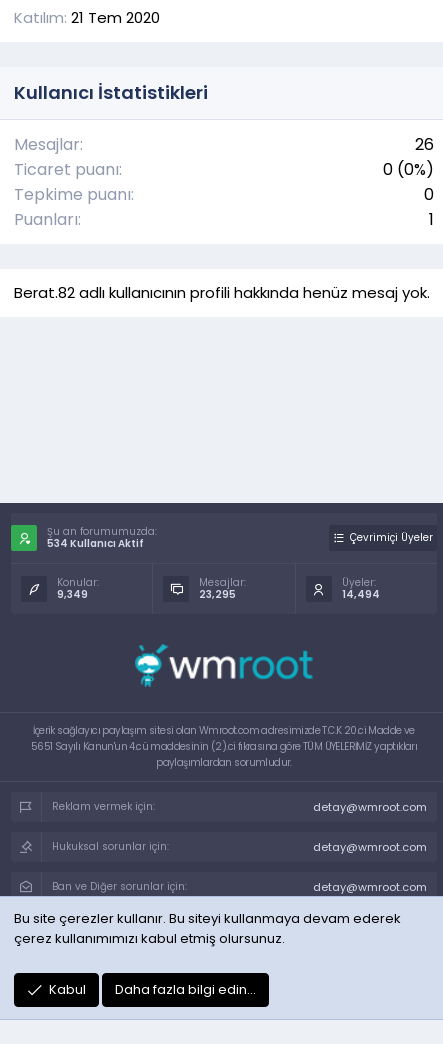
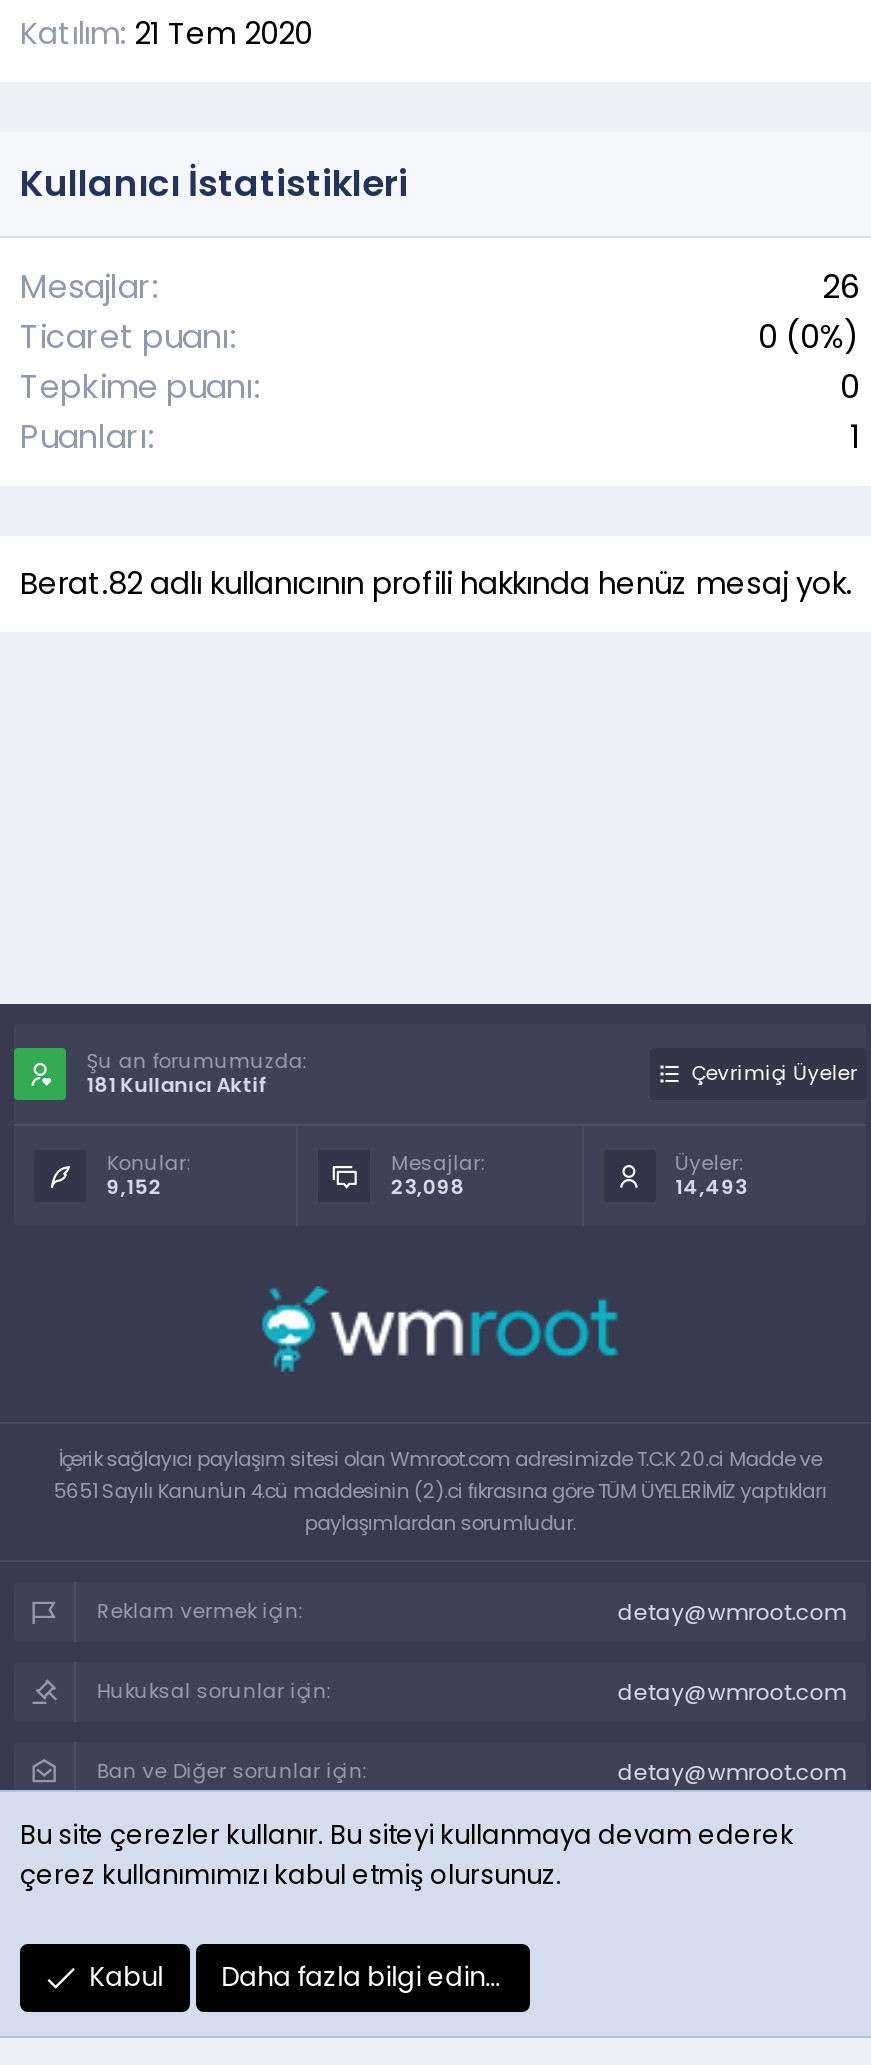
- 534 Kullanıcı Aktif
+ 181 Kullanıcı Aktif

- 9,349
+ 9,152

- 23,295
+ 23,098

- 14,494
+ 14,493
